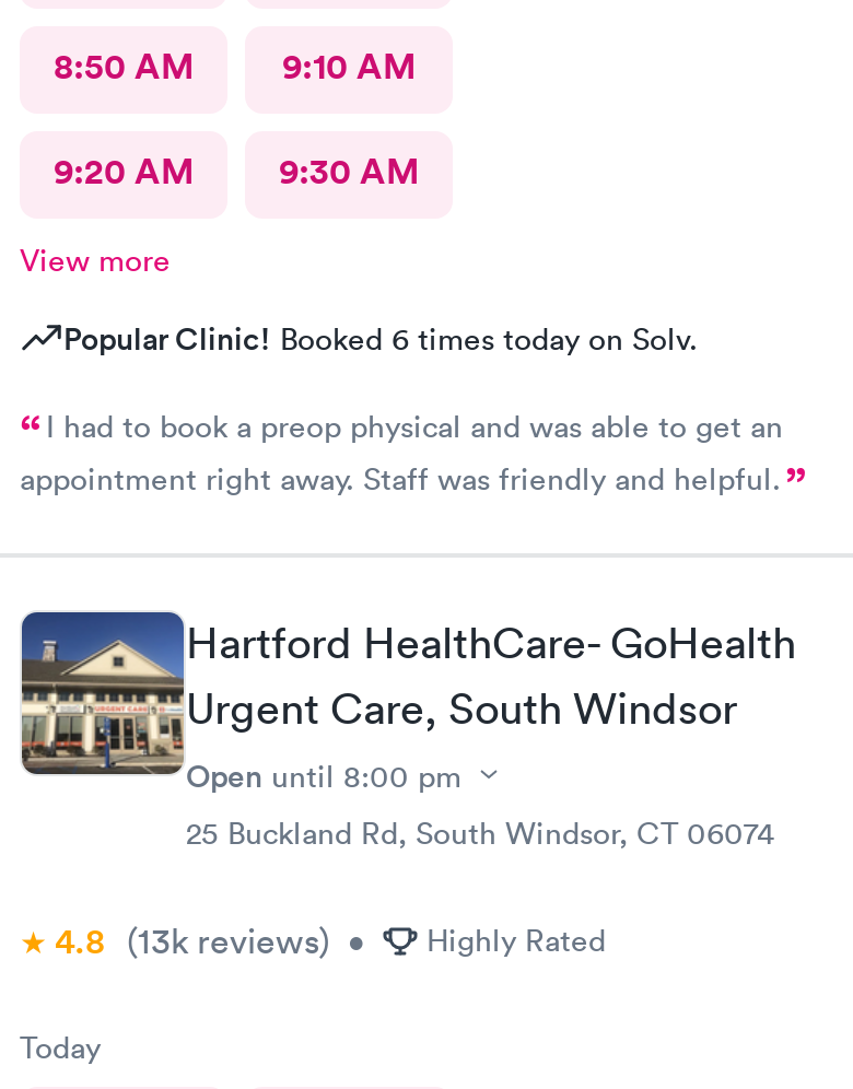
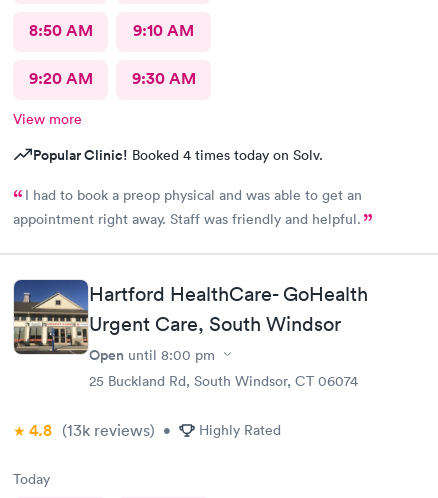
- Popular Clinic! Booked 6 times today on Solv.
+ Popular Clinic! Booked 4 times today on Solv.
